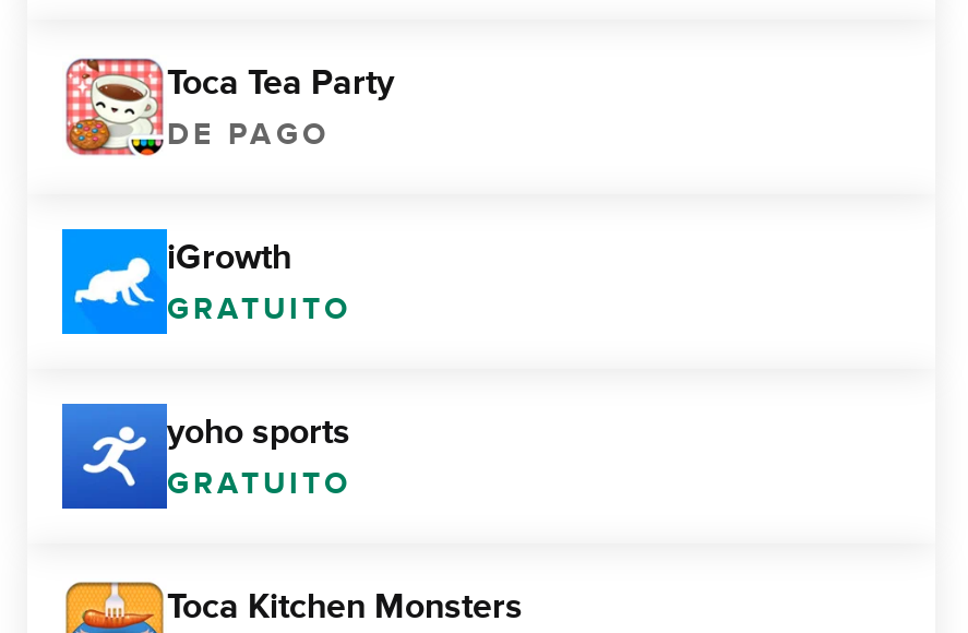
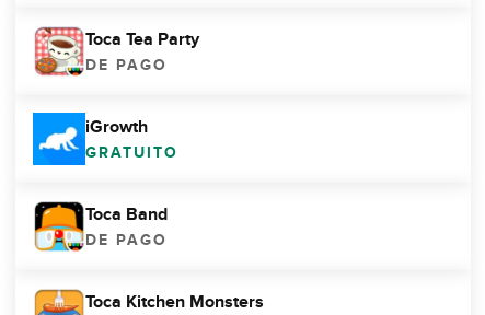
- [image]
- yoho sports
- GRATUITO
+ [image]
+ Toca Band
+ DE PAGO
